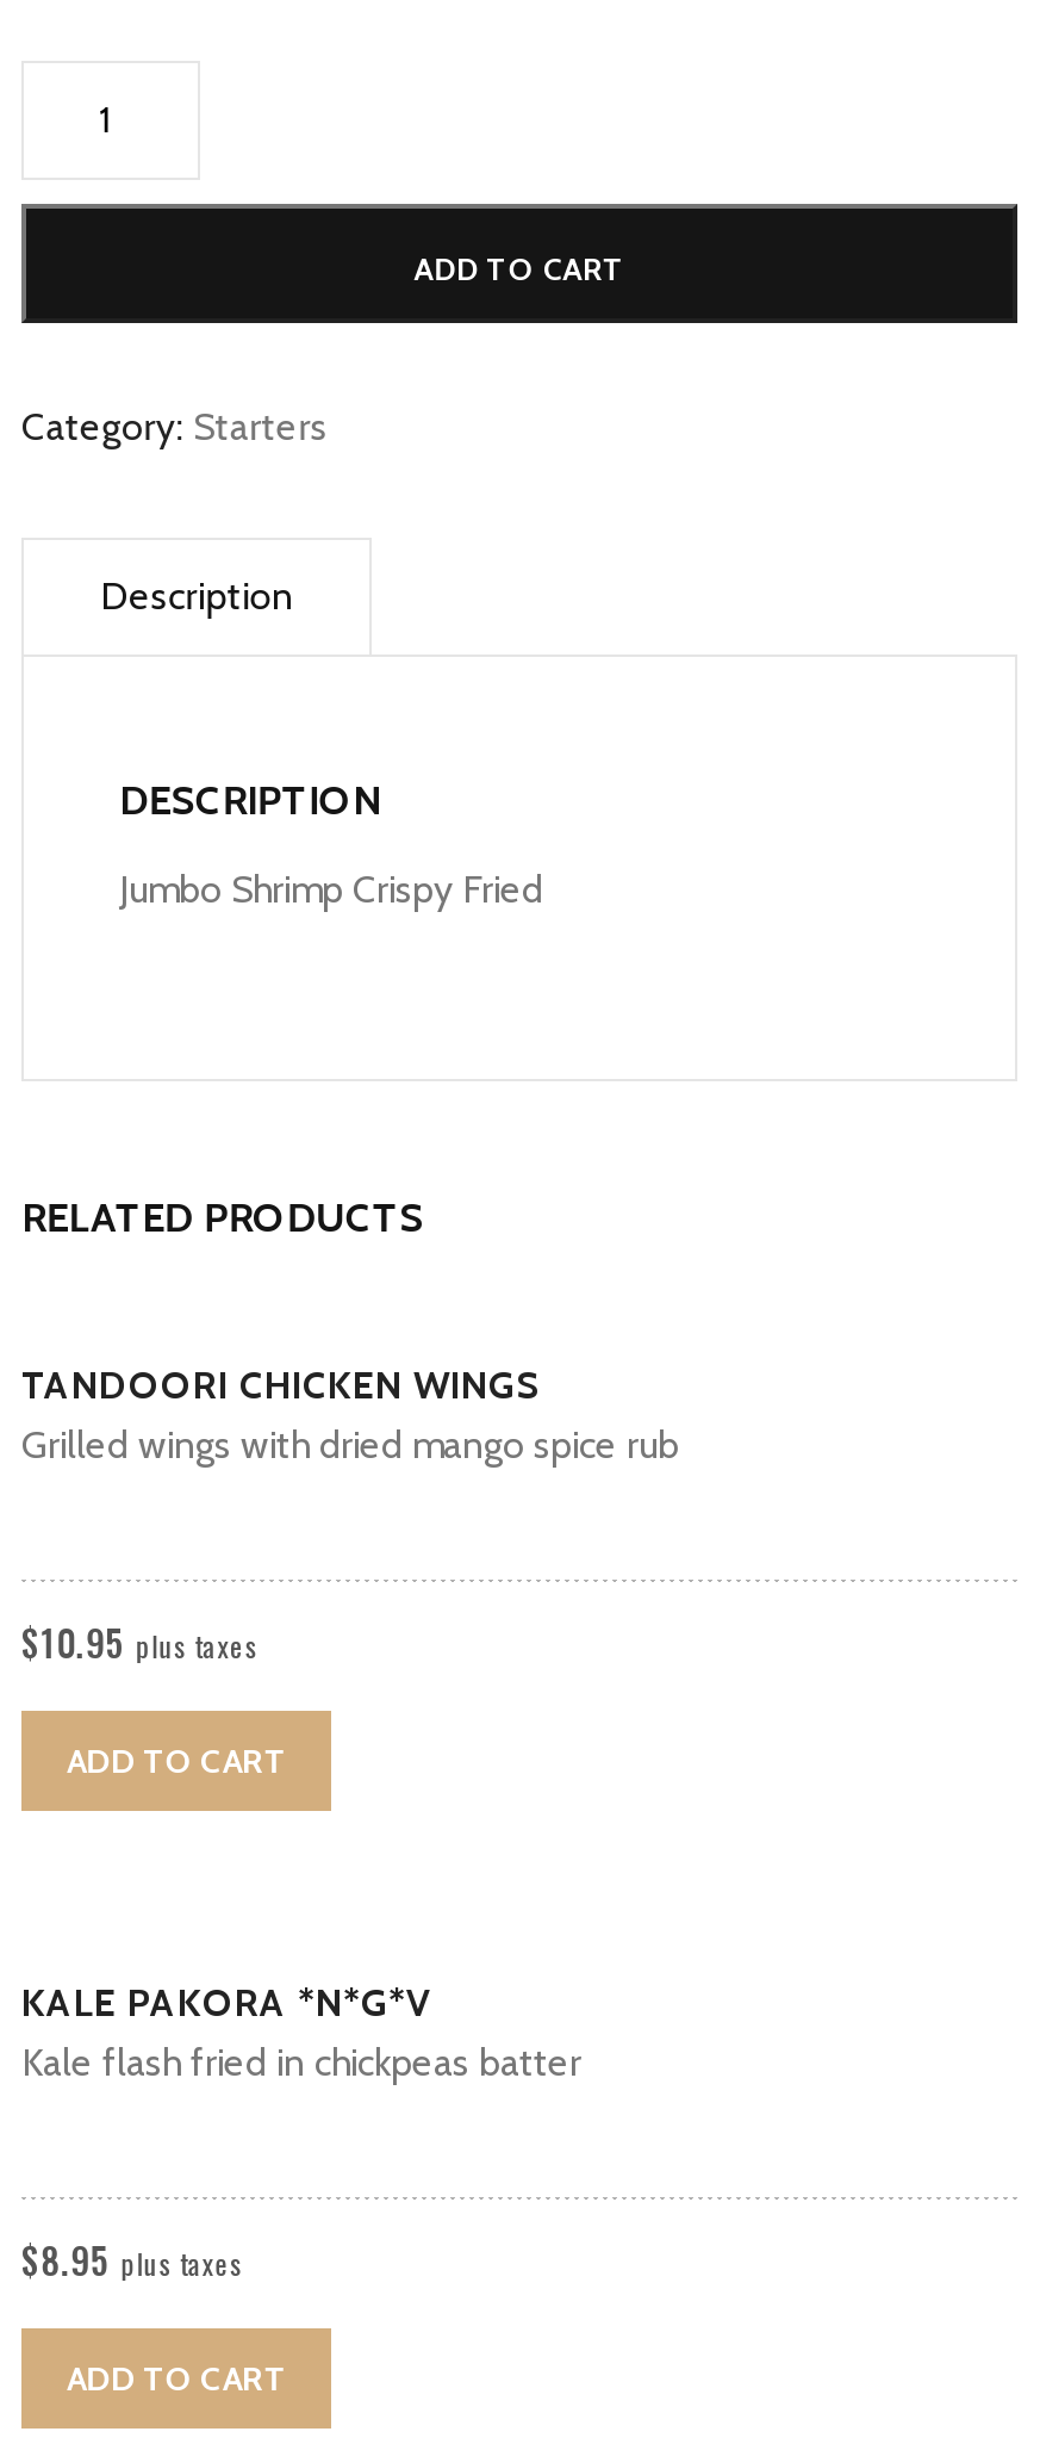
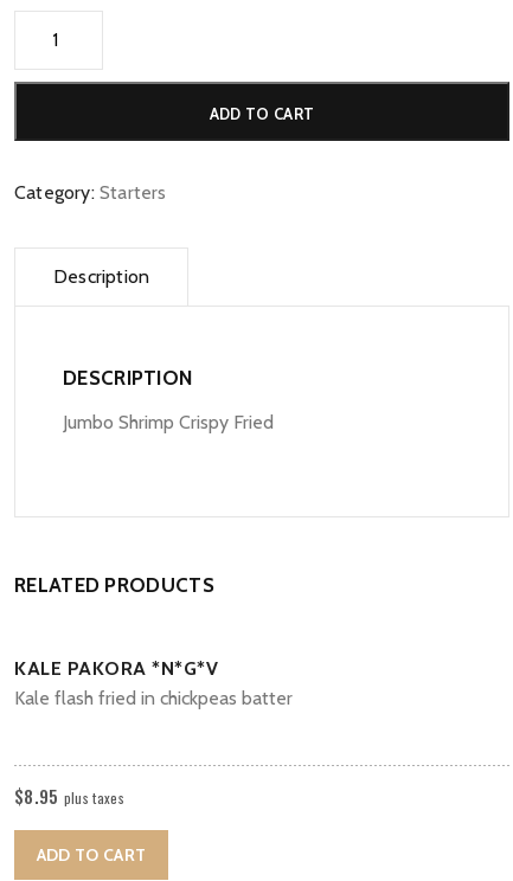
- TANDOORI CHICKEN WINGS
- Grilled wings with dried mango spice rub

- $10.95 plus taxes
- ADD TO CART
